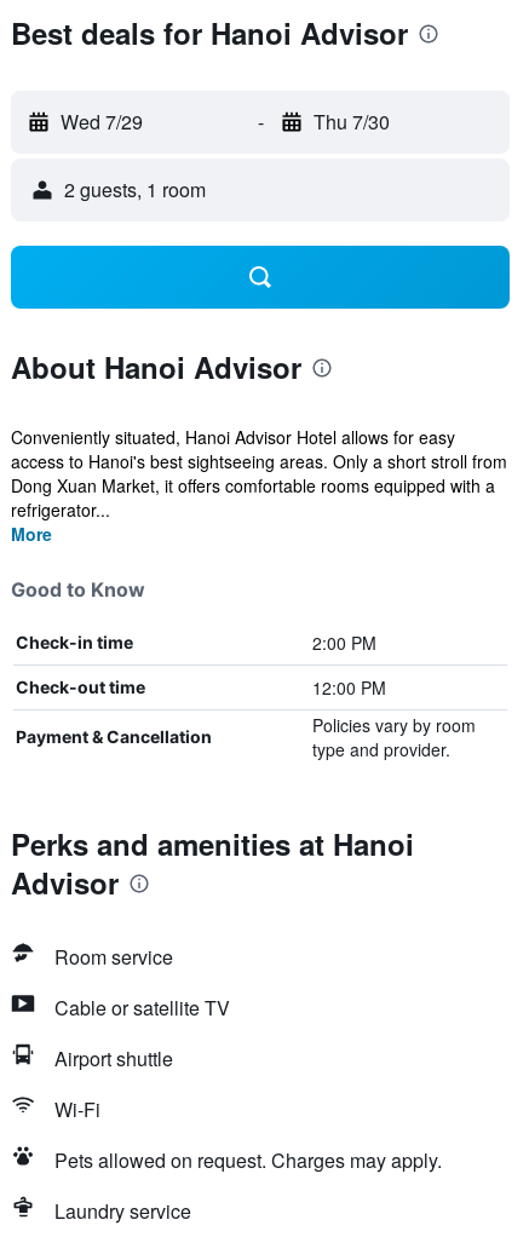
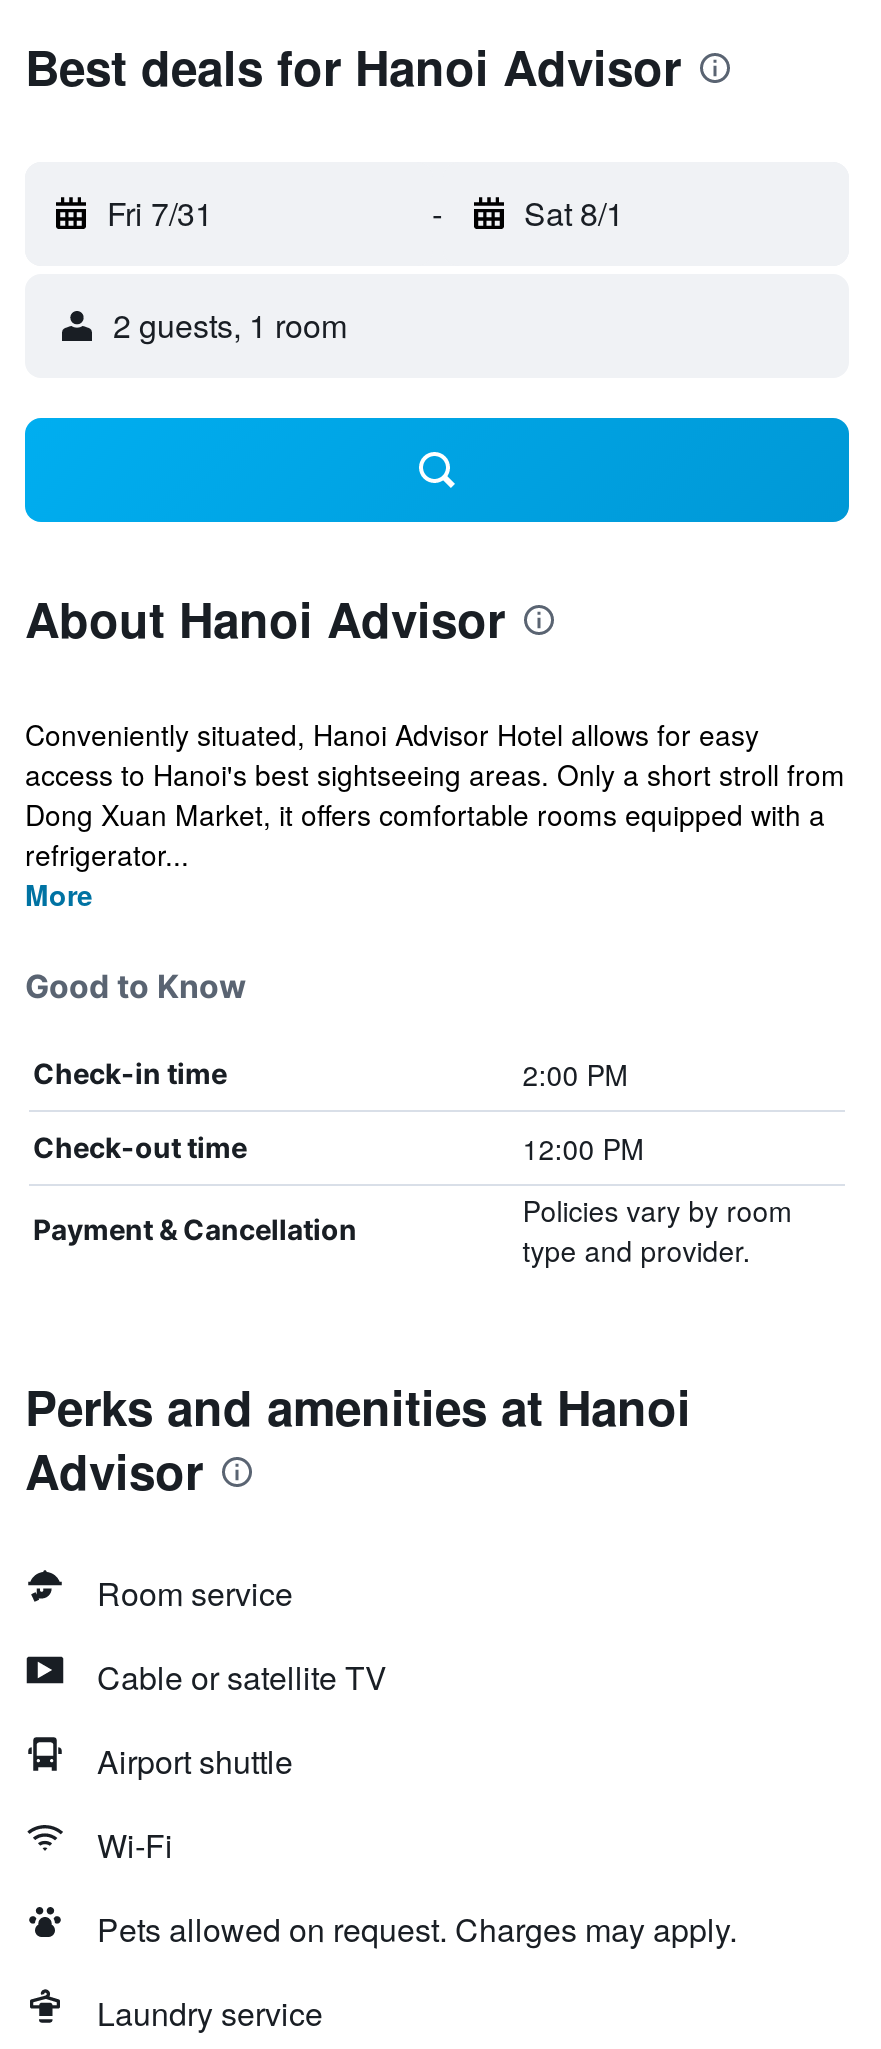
- Wed 7/29
+ Fri 7/31

- Thu 7/30
+ Sat 8/1
